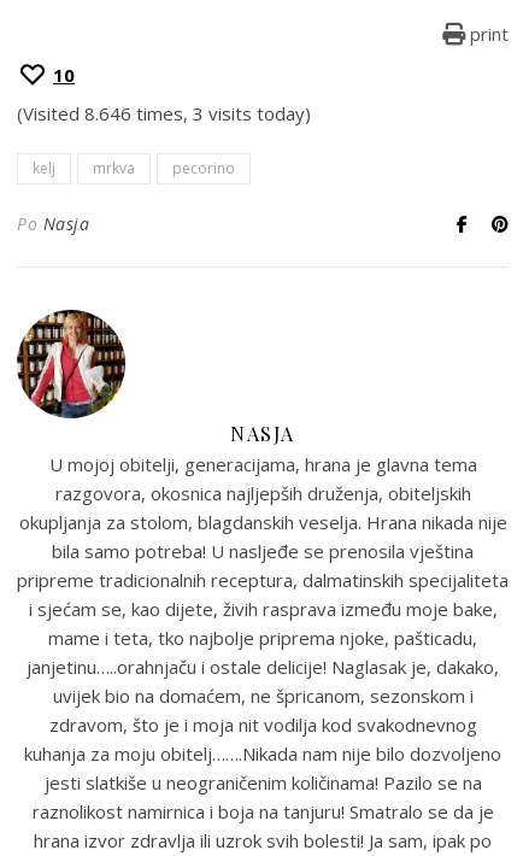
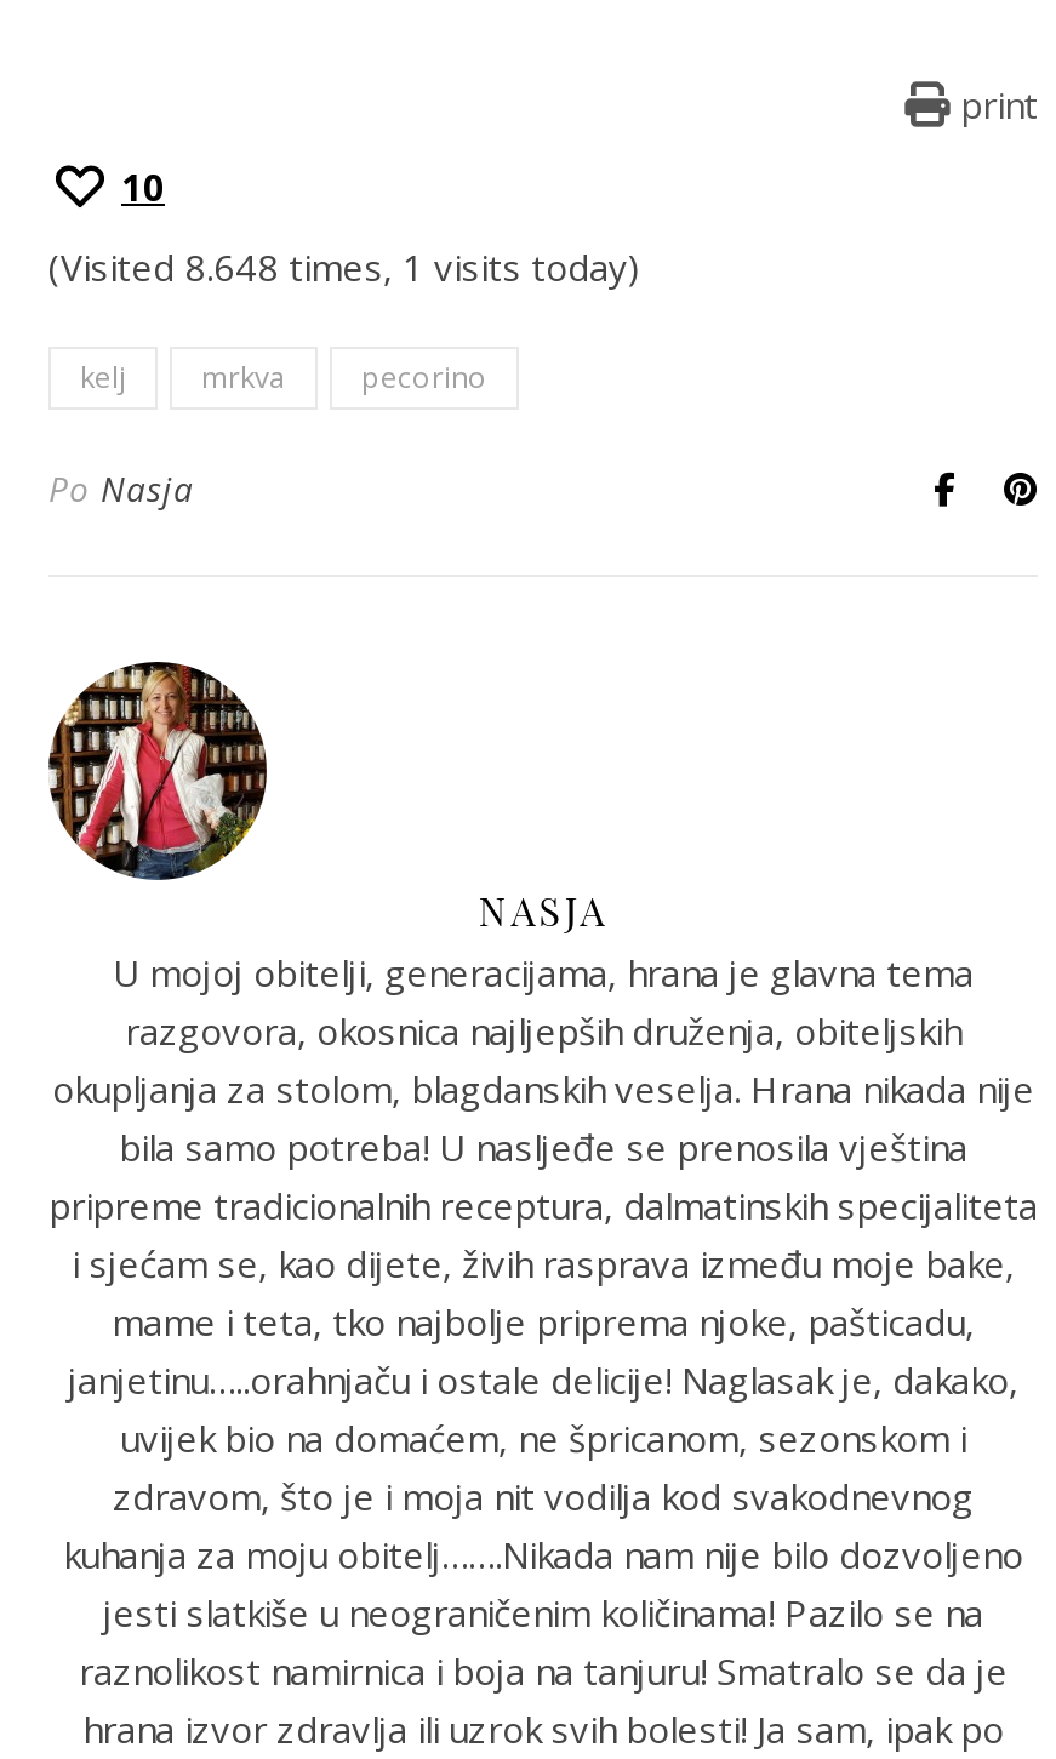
- (Visited 8.646 times, 3 visits today)
+ (Visited 8.648 times, 1 visits today)
